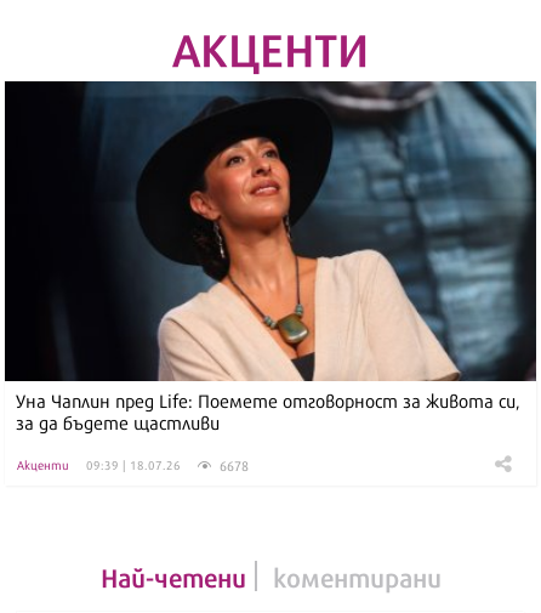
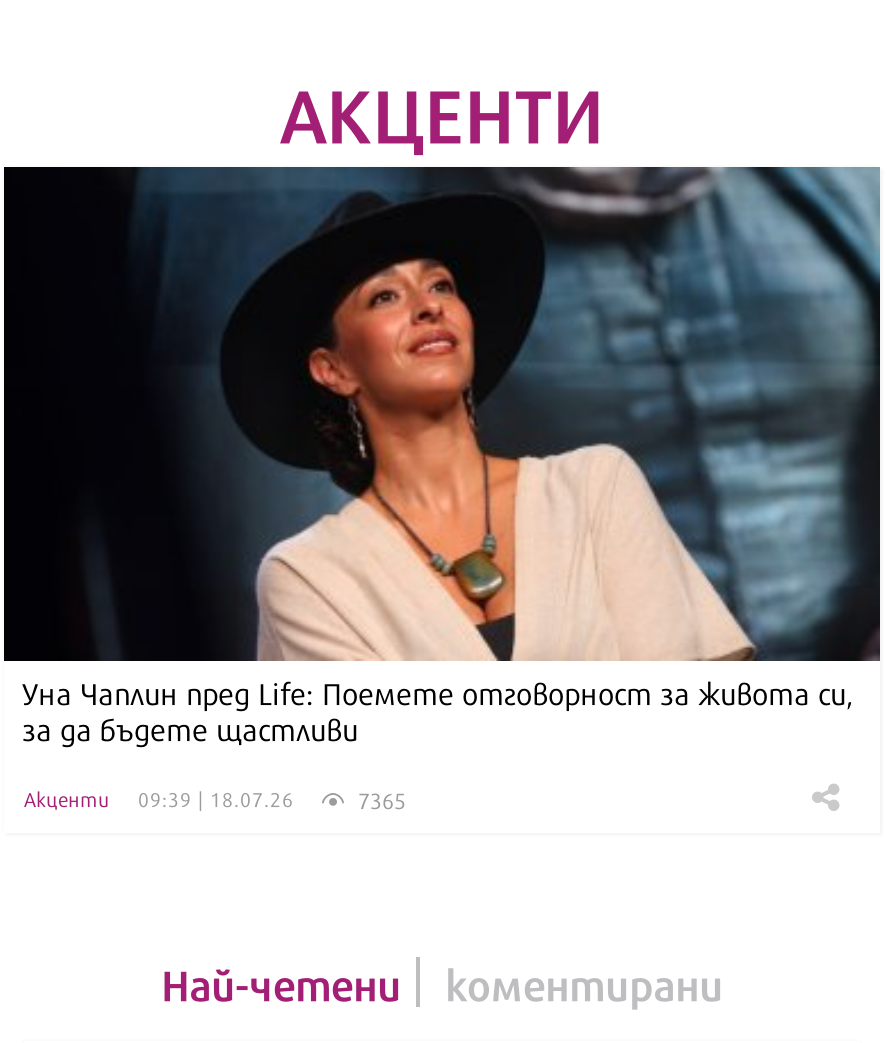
- 6678
+ 7365
